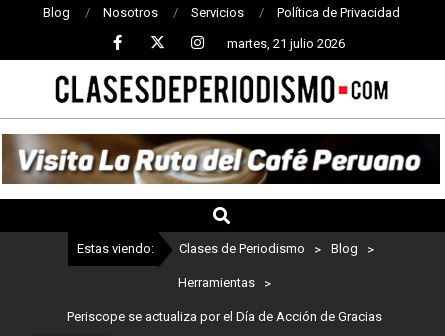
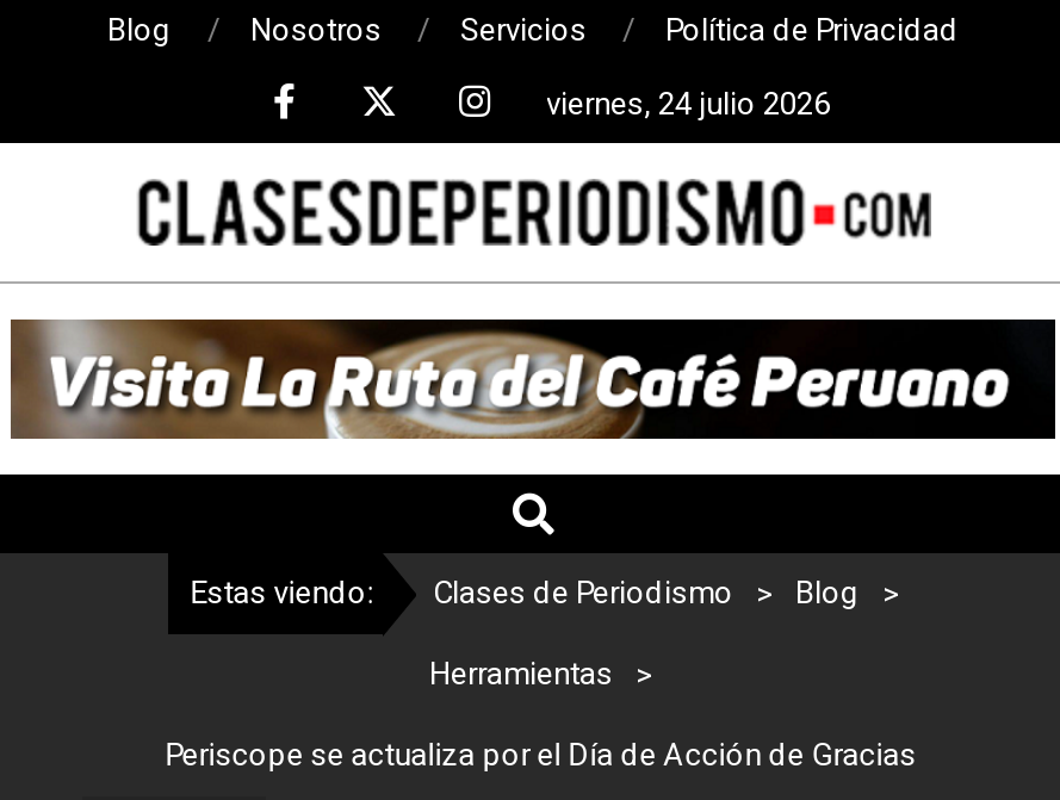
- martes, 21 julio 2026
+ viernes, 24 julio 2026
